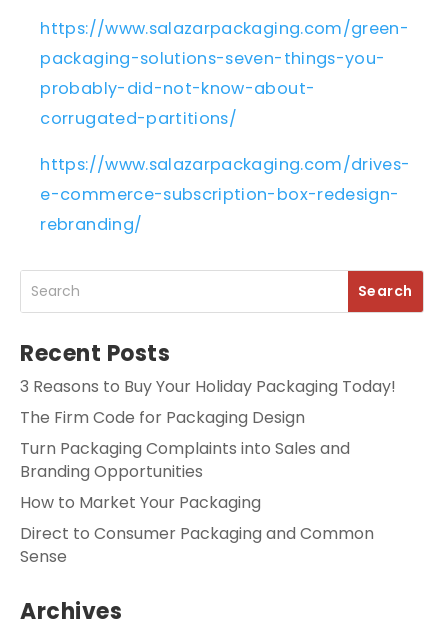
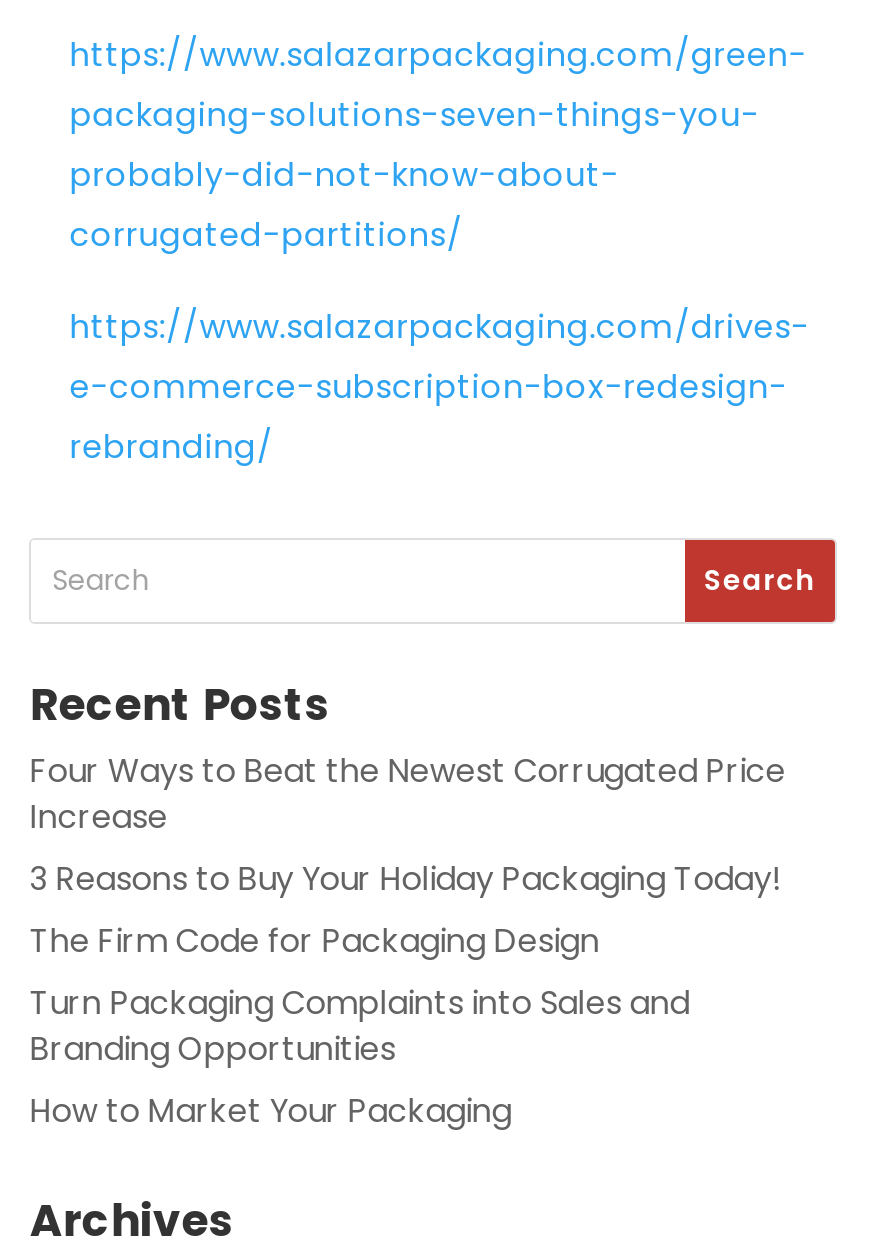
+ Four Ways to Beat the Newest Corrugated Price
+ Increase

moved down: 3 Reasons to Buy Your Holiday Packaging Today! | The Firm Code for Packaging Design | Turn Packaging Complaints into Sales and | Branding Opportunities | How to Market Your Packaging

- Direct to Consumer Packaging and Common
- Sense
